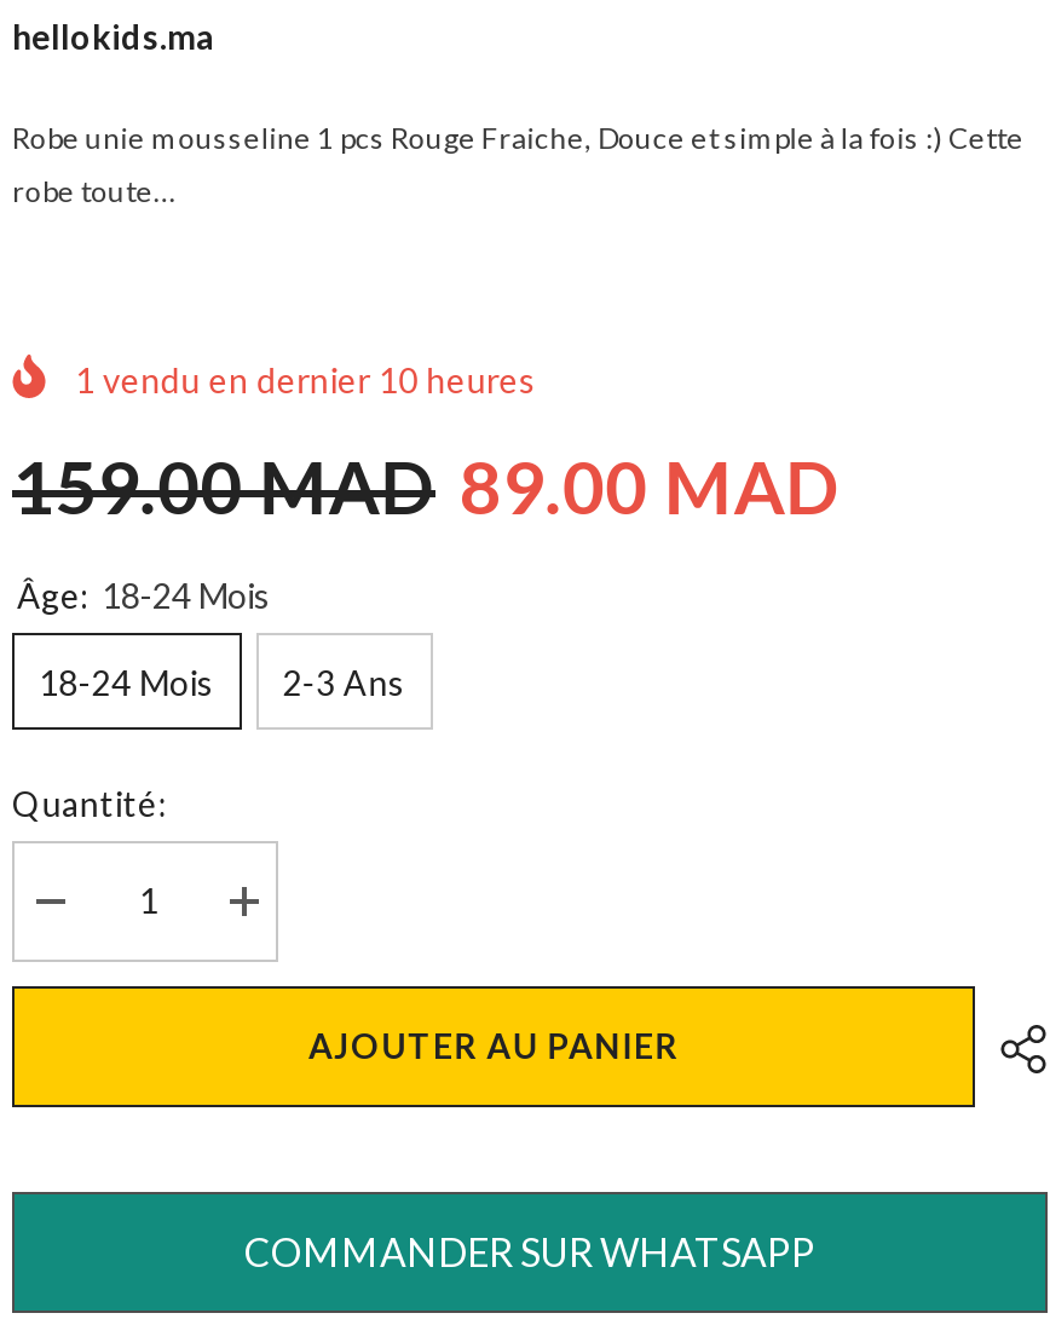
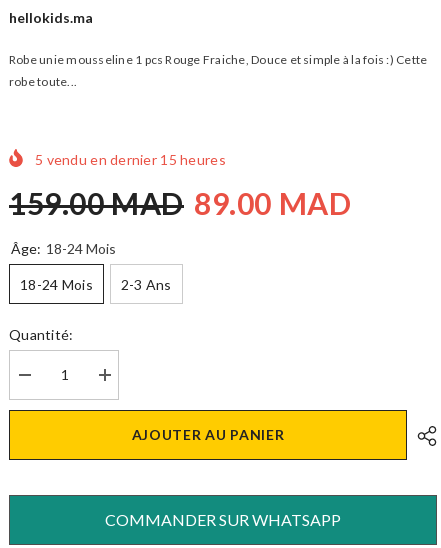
- 1 vendu en dernier 10 heures
+ 5 vendu en dernier 15 heures
